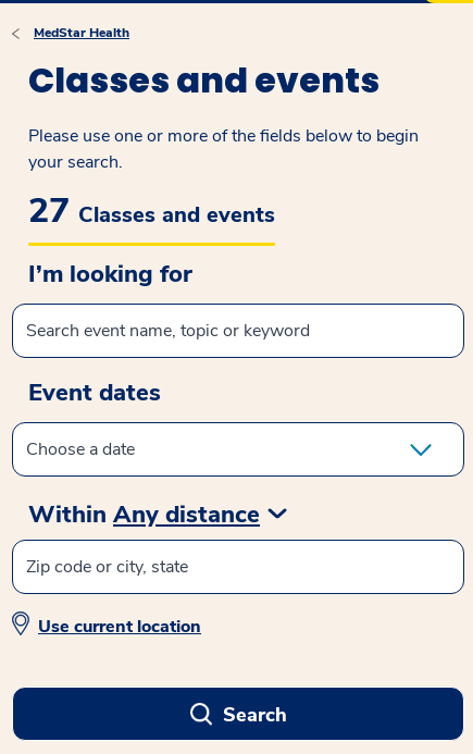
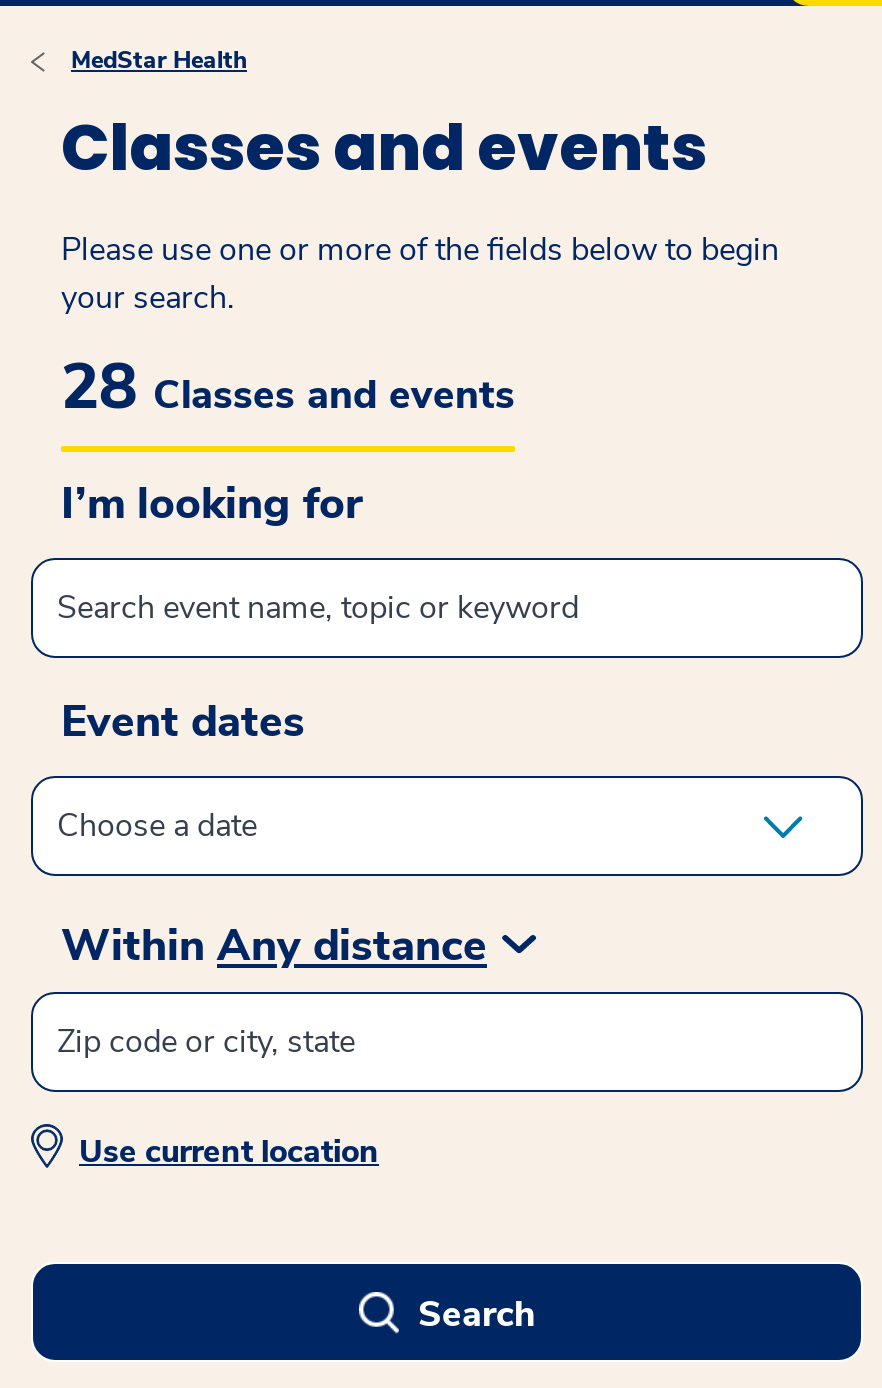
- 27 Classes and events
+ 28 Classes and events
